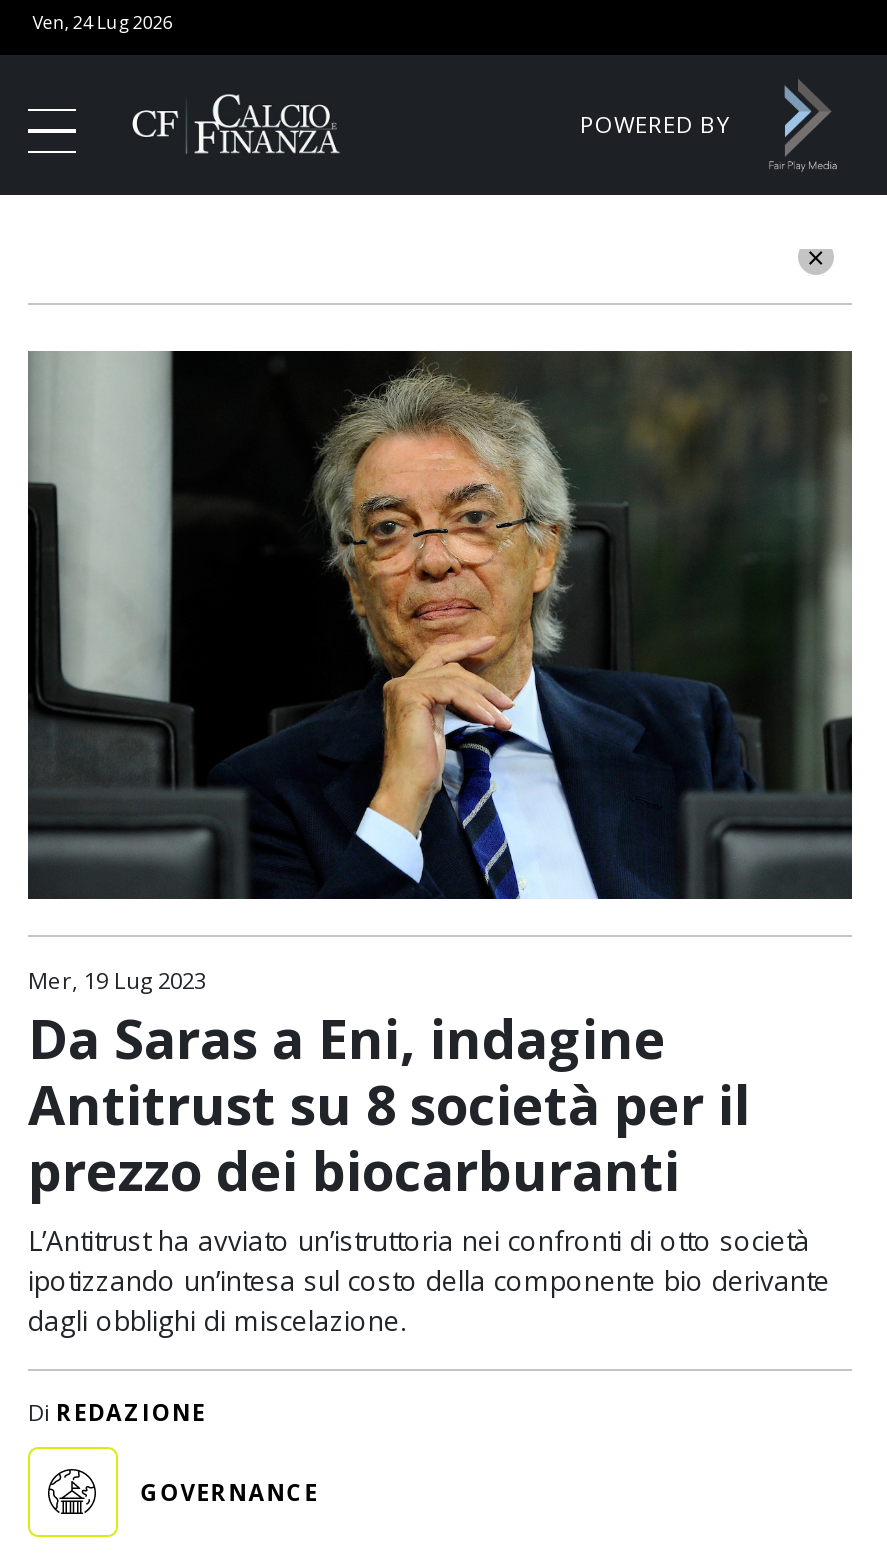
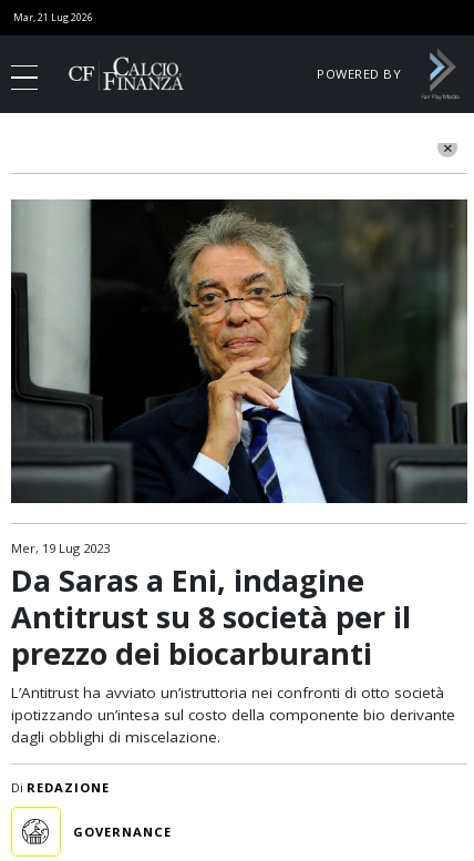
- Ven, 24 Lug 2026
+ Mar, 21 Lug 2026
